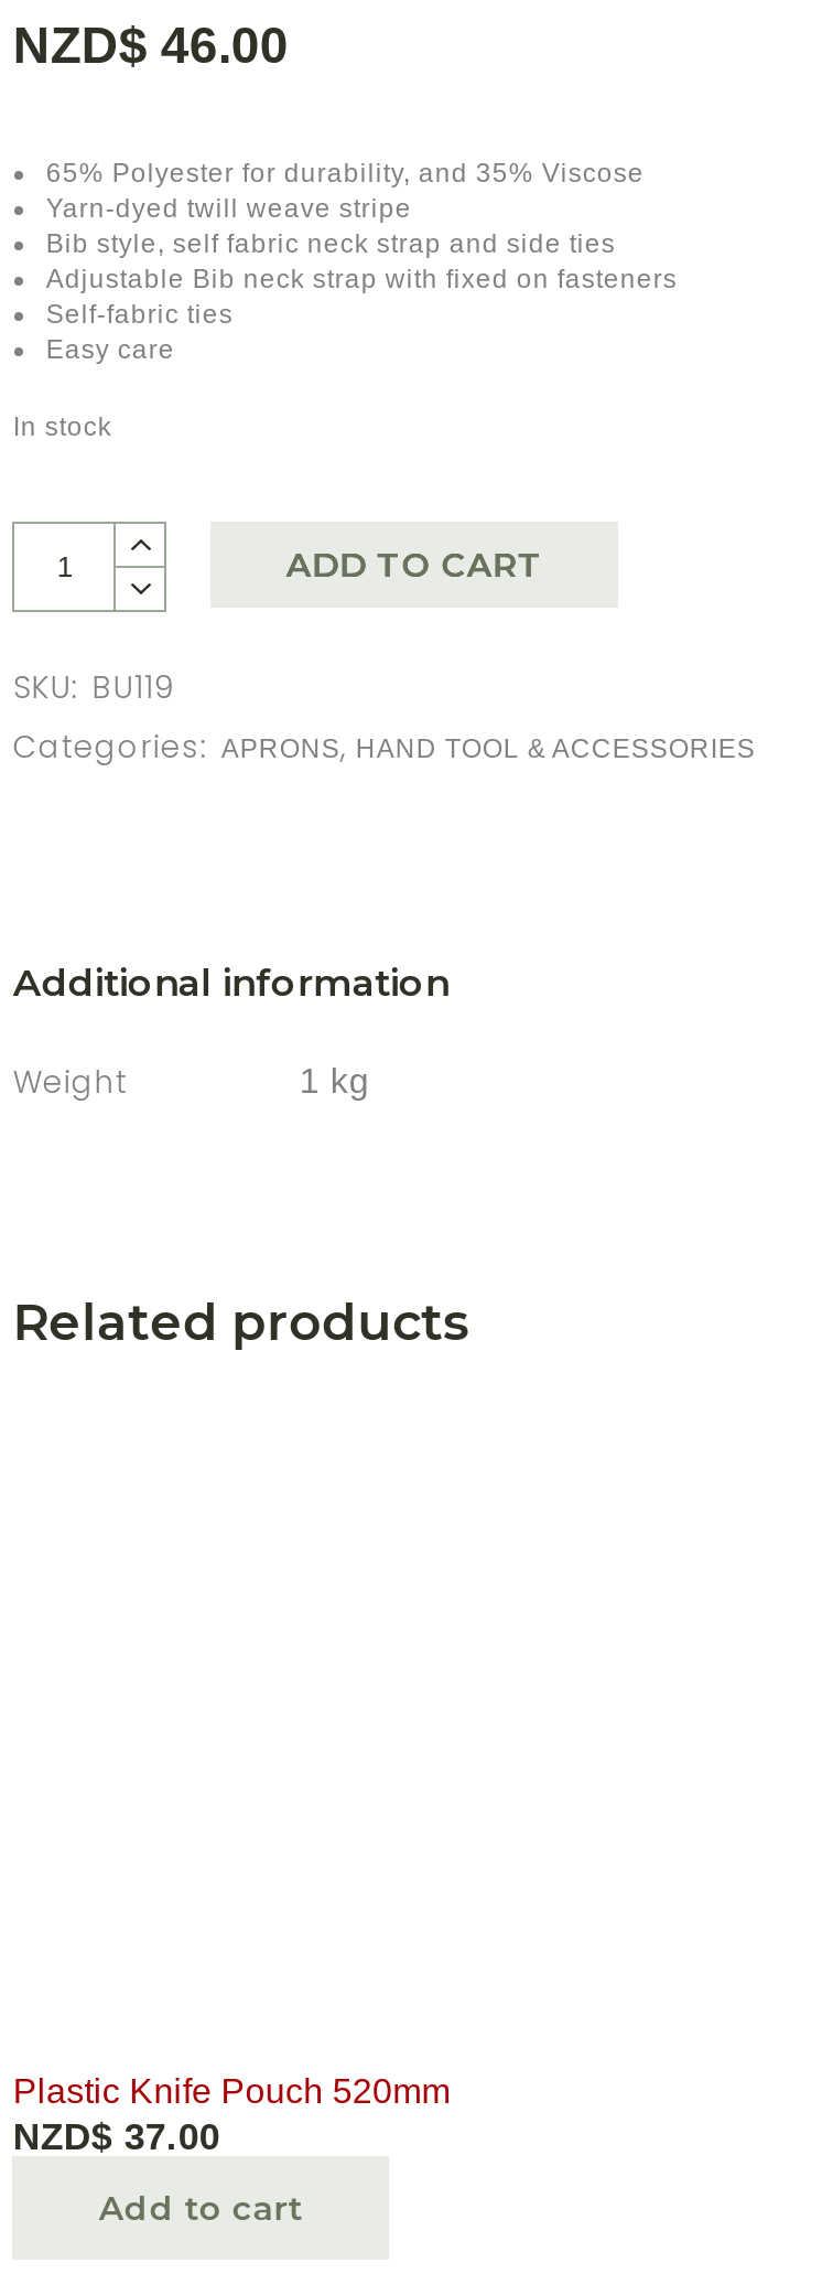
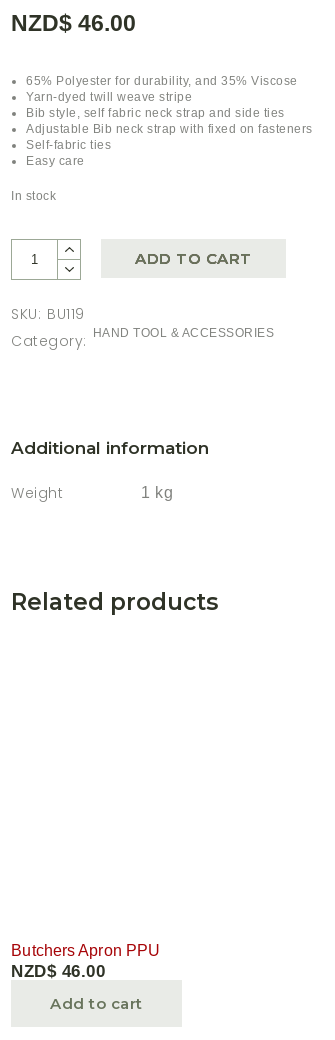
- Categories: APRONS, HAND TOOL & ACCESSORIES
+ Category: HAND TOOL & ACCESSORIES

- Plastic Knife Pouch 520mm
- NZD$37.00
+ Butchers Apron PPU
+ NZD$46.00
